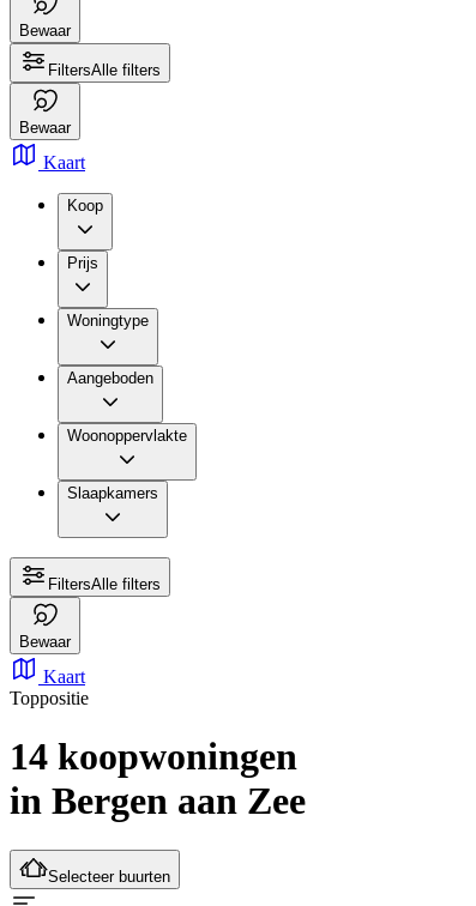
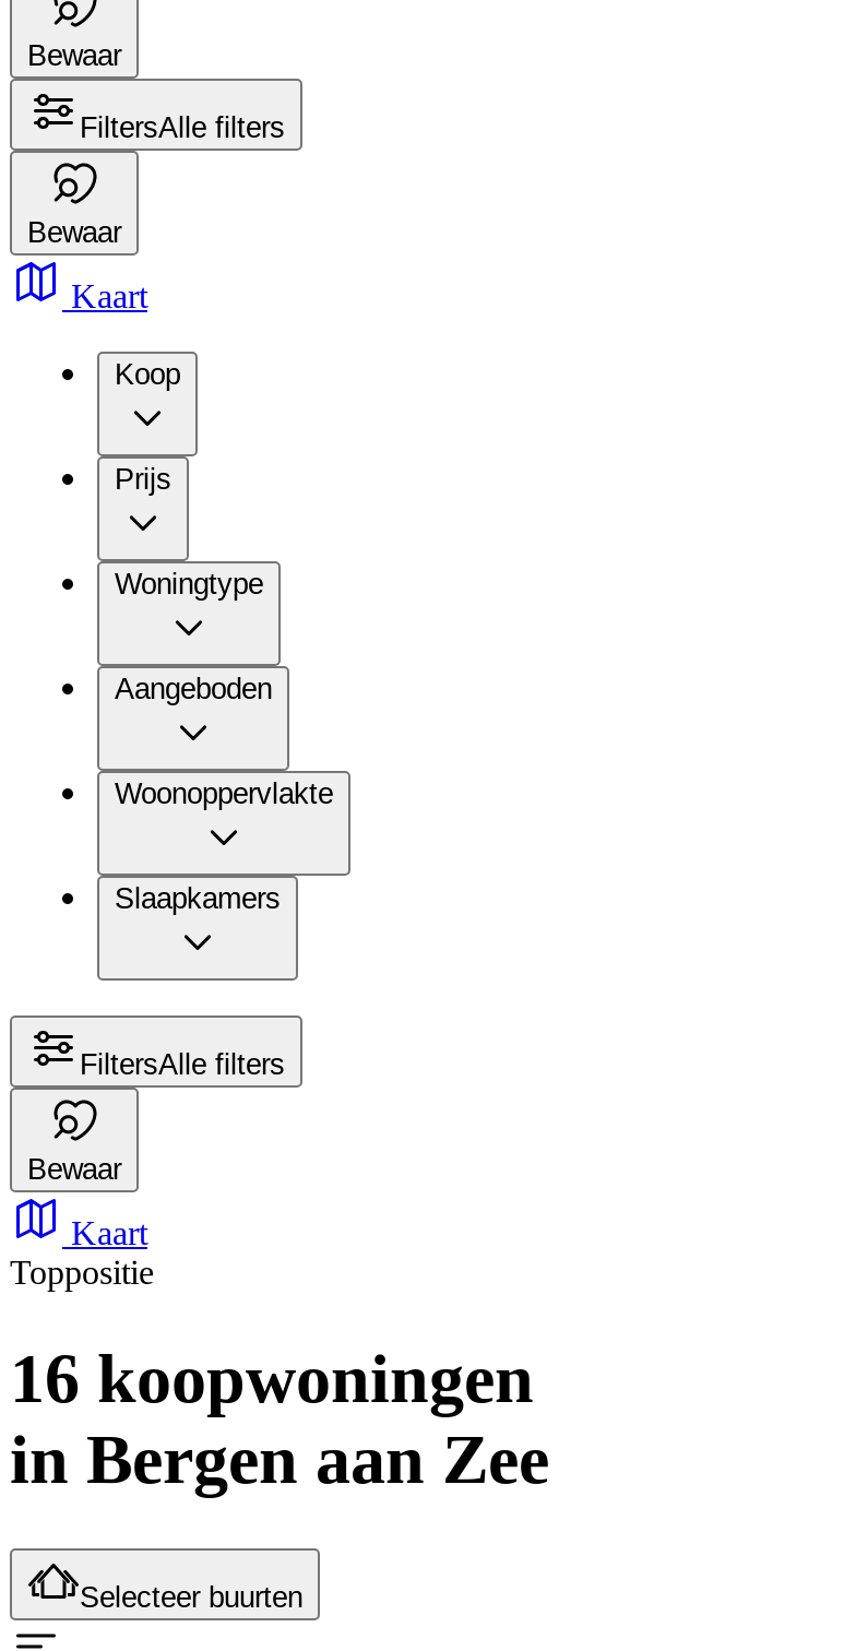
- 14 koopwoningen
+ 16 koopwoningen
